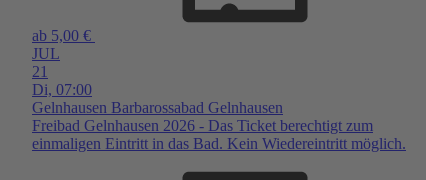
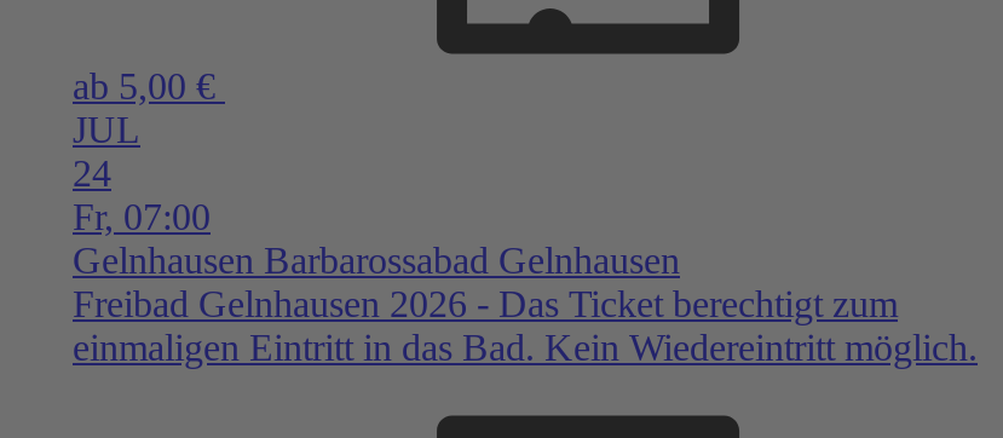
- 21
- Di, 07:00
+ 24
+ Fr, 07:00
